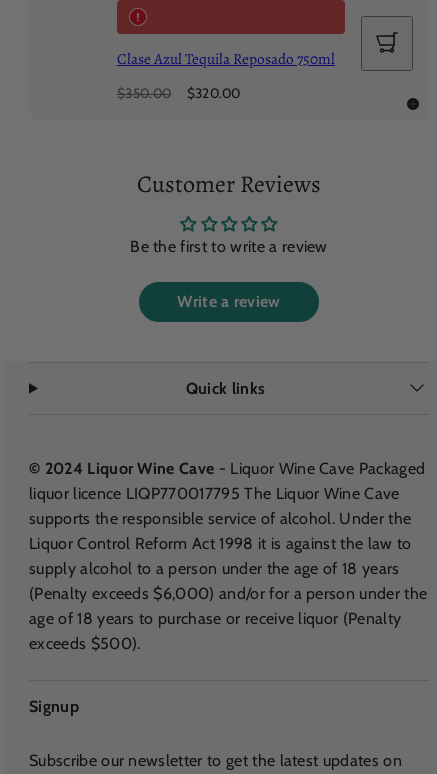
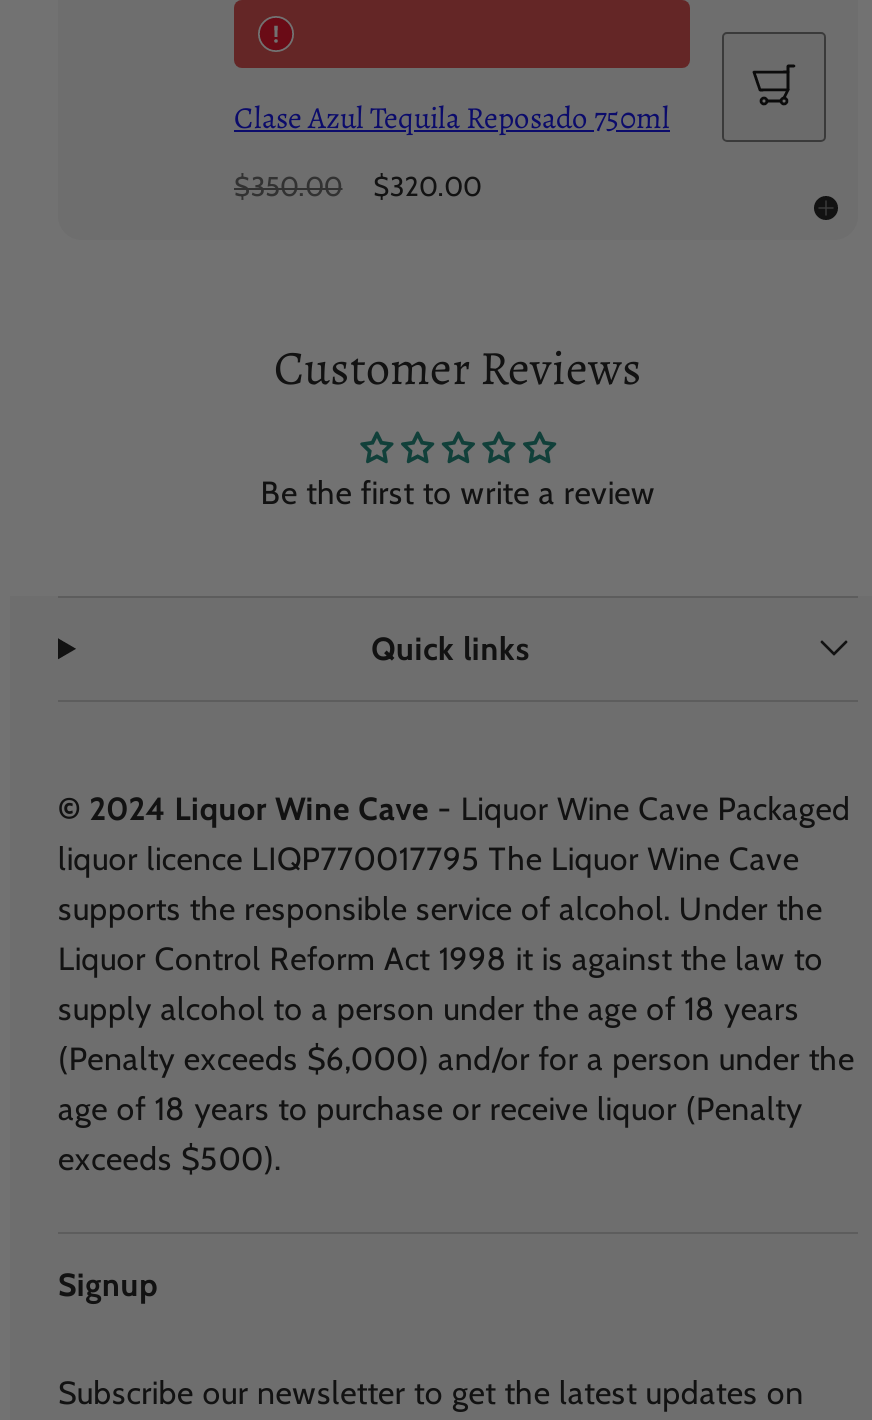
- Write a review
